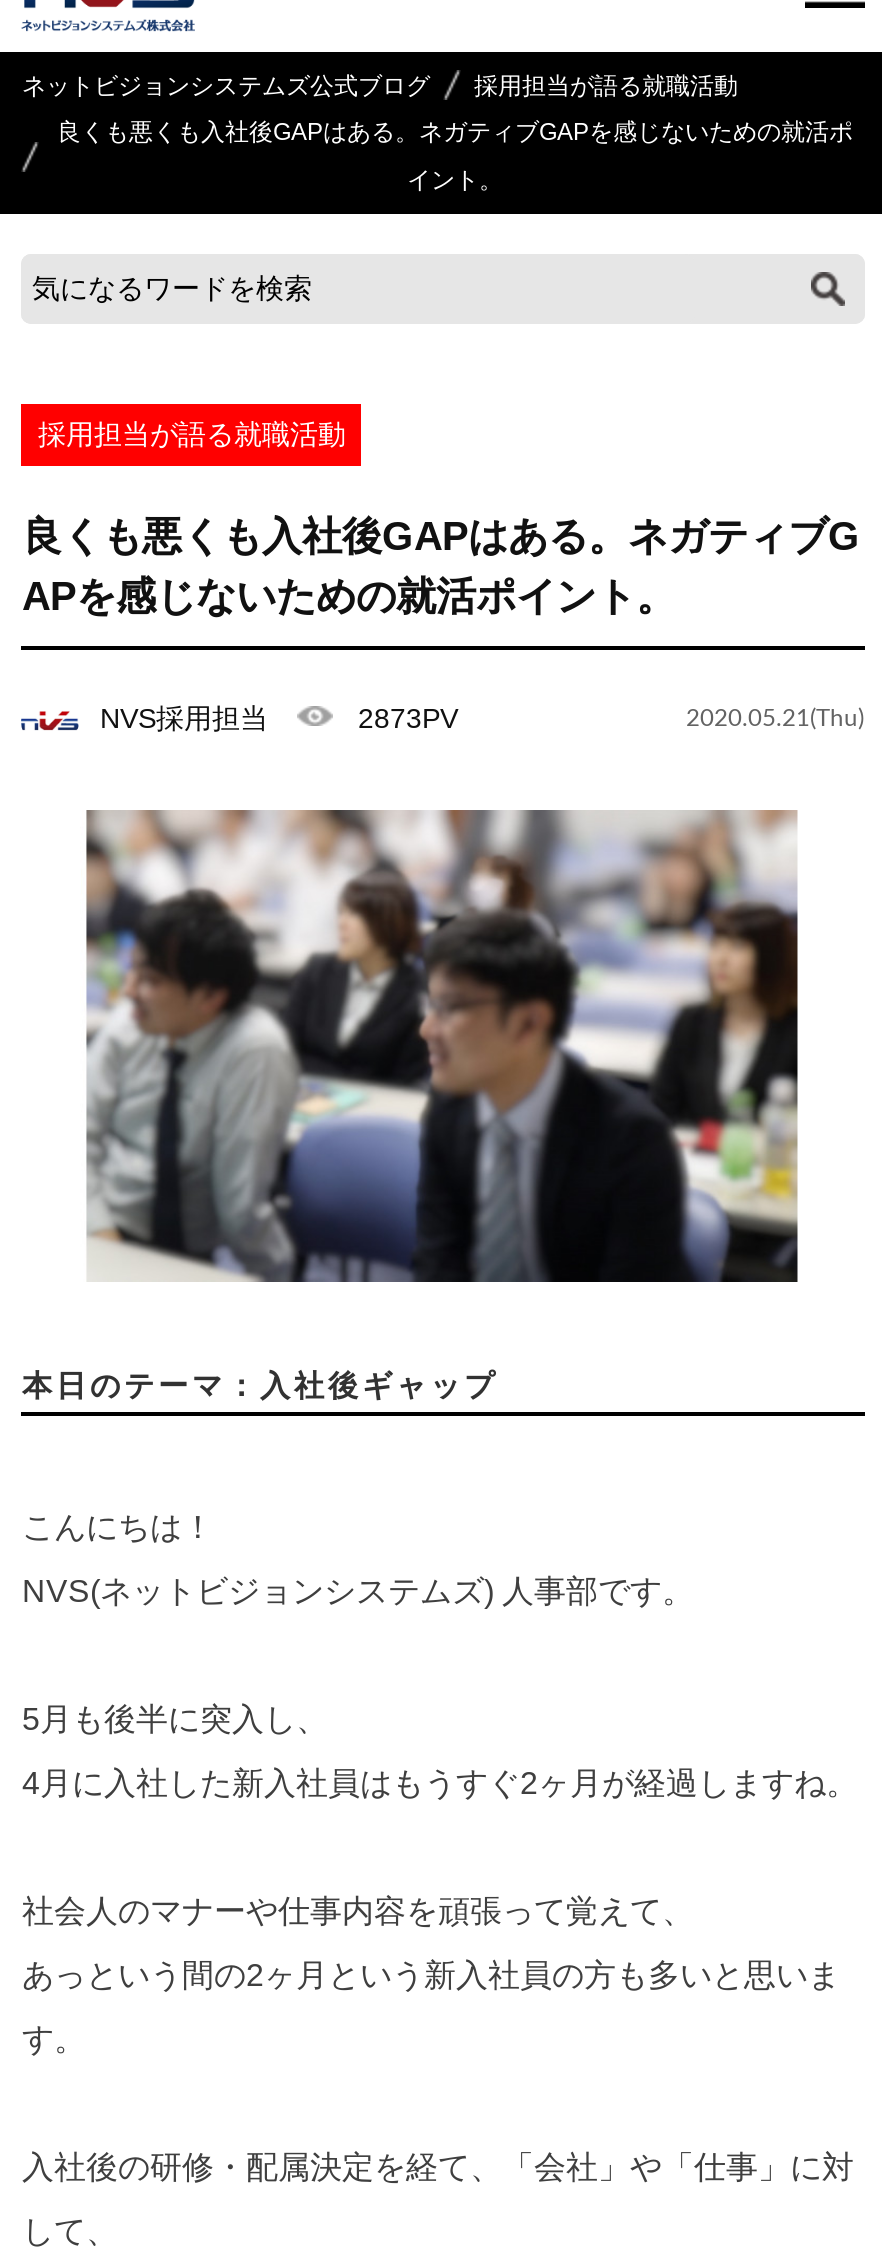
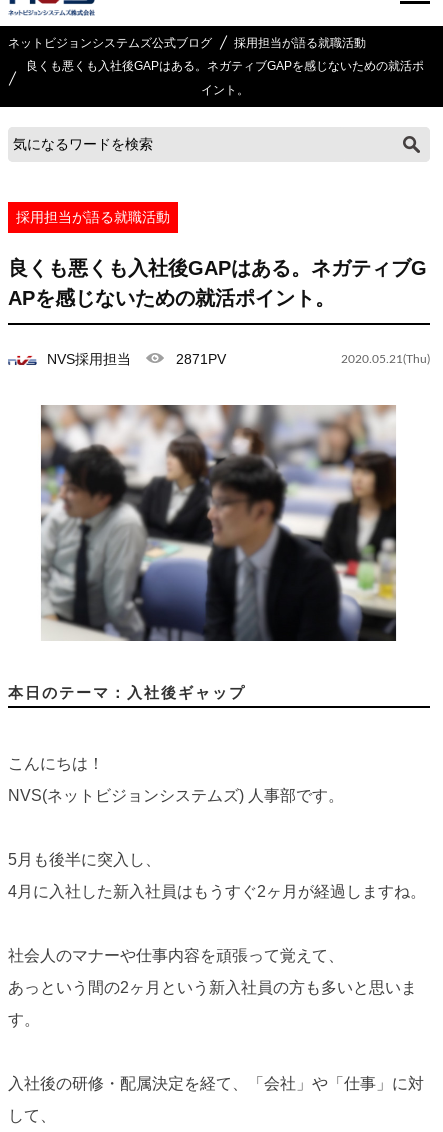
- 2873PV
+ 2871PV
